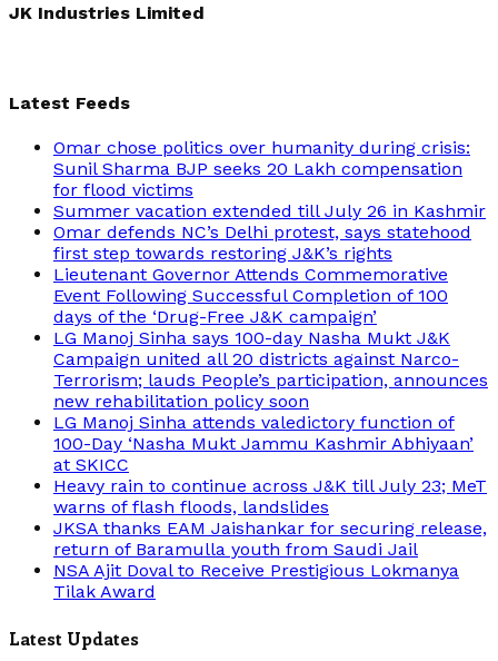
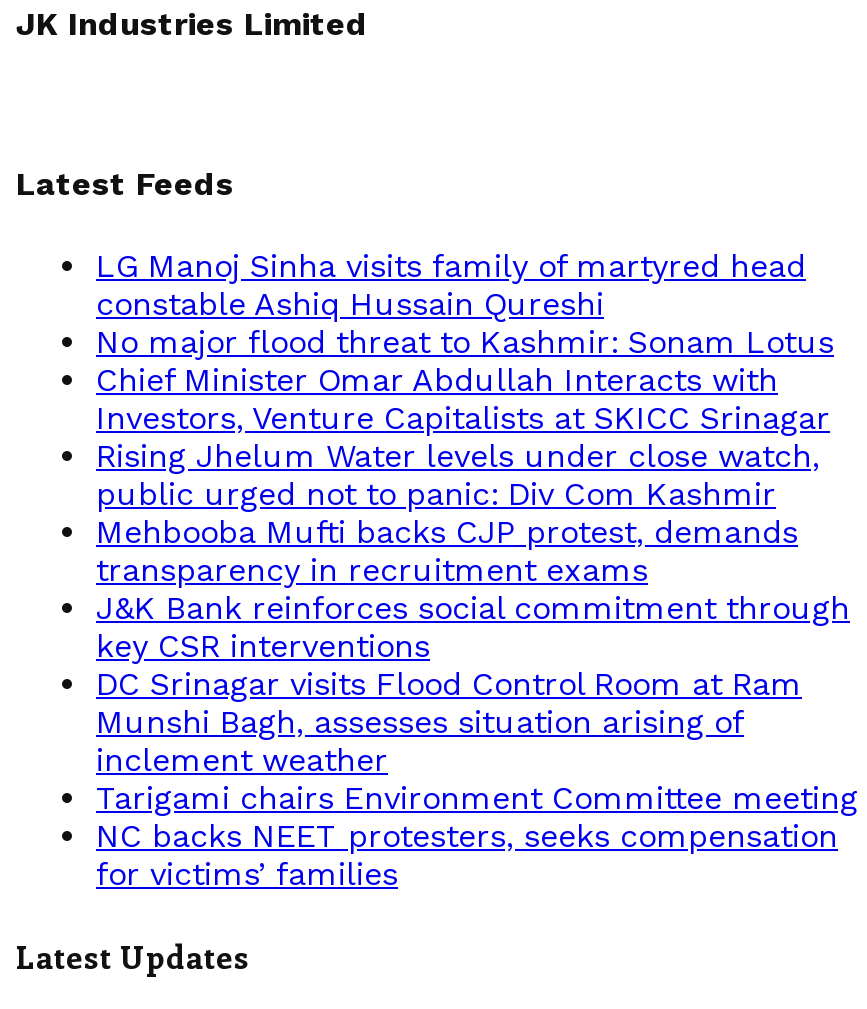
- Omar chose politics over humanity during crisis:
- Sunil Sharma BJP seeks 20 Lakh compensation
- for flood victims
- Summer vacation extended till July 26 in Kashmir
- Omar defends NC’s Delhi protest, says statehood
- first step towards restoring J&K’s rights
- Lieutenant Governor Attends Commemorative
- Event Following Successful Completion of 100
- days of the ‘Drug-Free J&K campaign’
- LG Manoj Sinha says 100-day Nasha Mukt J&K
- Campaign united all 20 districts against Narco-
- Terrorism; lauds People’s participation, announces
- new rehabilitation policy soon
- LG Manoj Sinha attends valedictory function of
- 100-Day ‘Nasha Mukt Jammu Kashmir Abhiyaan’
- at SKICC
- Heavy rain to continue across J&K till July 23; MeT
- warns of flash floods, landslides
- JKSA thanks EAM Jaishankar for securing release,
- return of Baramulla youth from Saudi Jail
- NSA Ajit Doval to Receive Prestigious Lokmanya
- Tilak Award
+ LG Manoj Sinha visits family of martyred head
+ constable Ashiq Hussain Qureshi
+ No major flood threat to Kashmir: Sonam Lotus
+ Chief Minister Omar Abdullah Interacts with
+ Investors, Venture Capitalists at SKICC Srinagar
+ Rising Jhelum Water levels under close watch,
+ public urged not to panic: Div Com Kashmir
+ Mehbooba Mufti backs CJP protest, demands
+ transparency in recruitment exams
+ J&K Bank reinforces social commitment through
+ key CSR interventions
+ DC Srinagar visits Flood Control Room at Ram
+ Munshi Bagh, assesses situation arising of
+ inclement weather
+ Tarigami chairs Environment Committee meeting
+ NC backs NEET protesters, seeks compensation
+ for victims’ families
